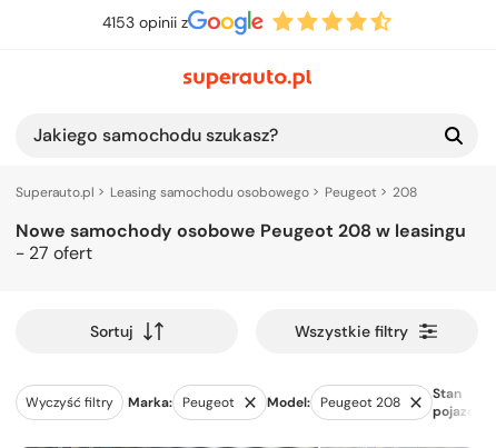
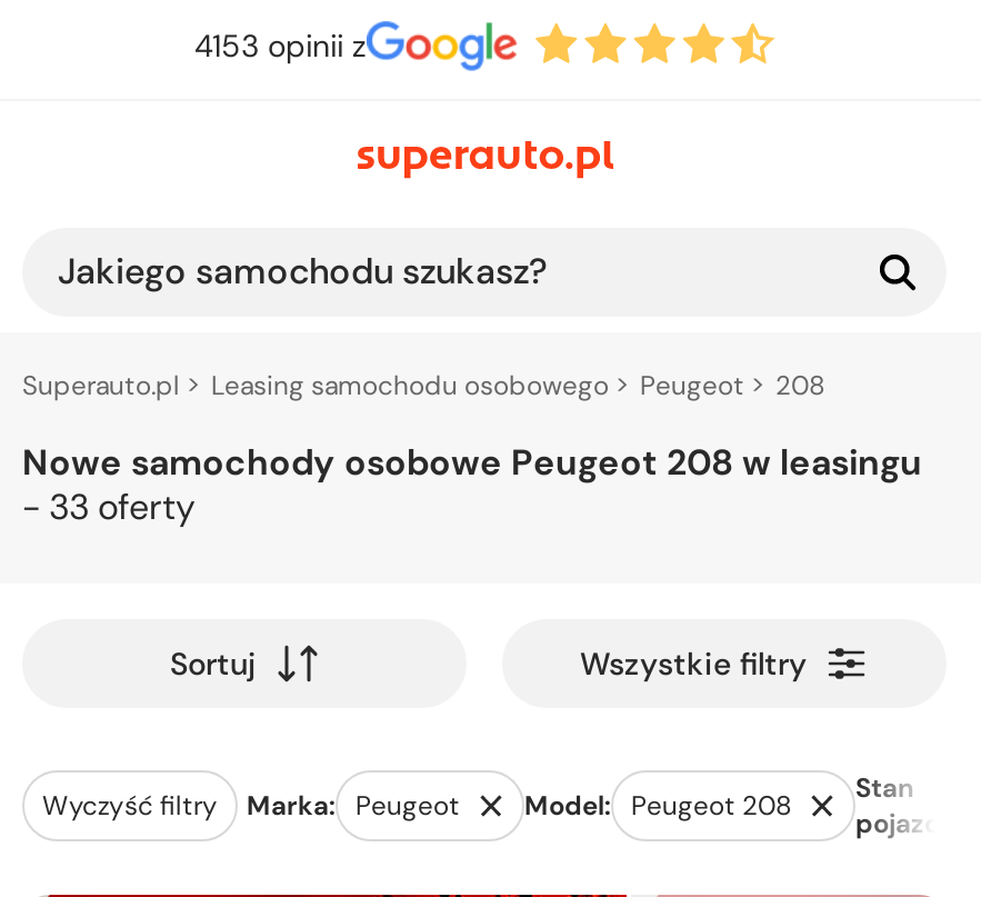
- - 27 ofert
+ - 33 oferty
